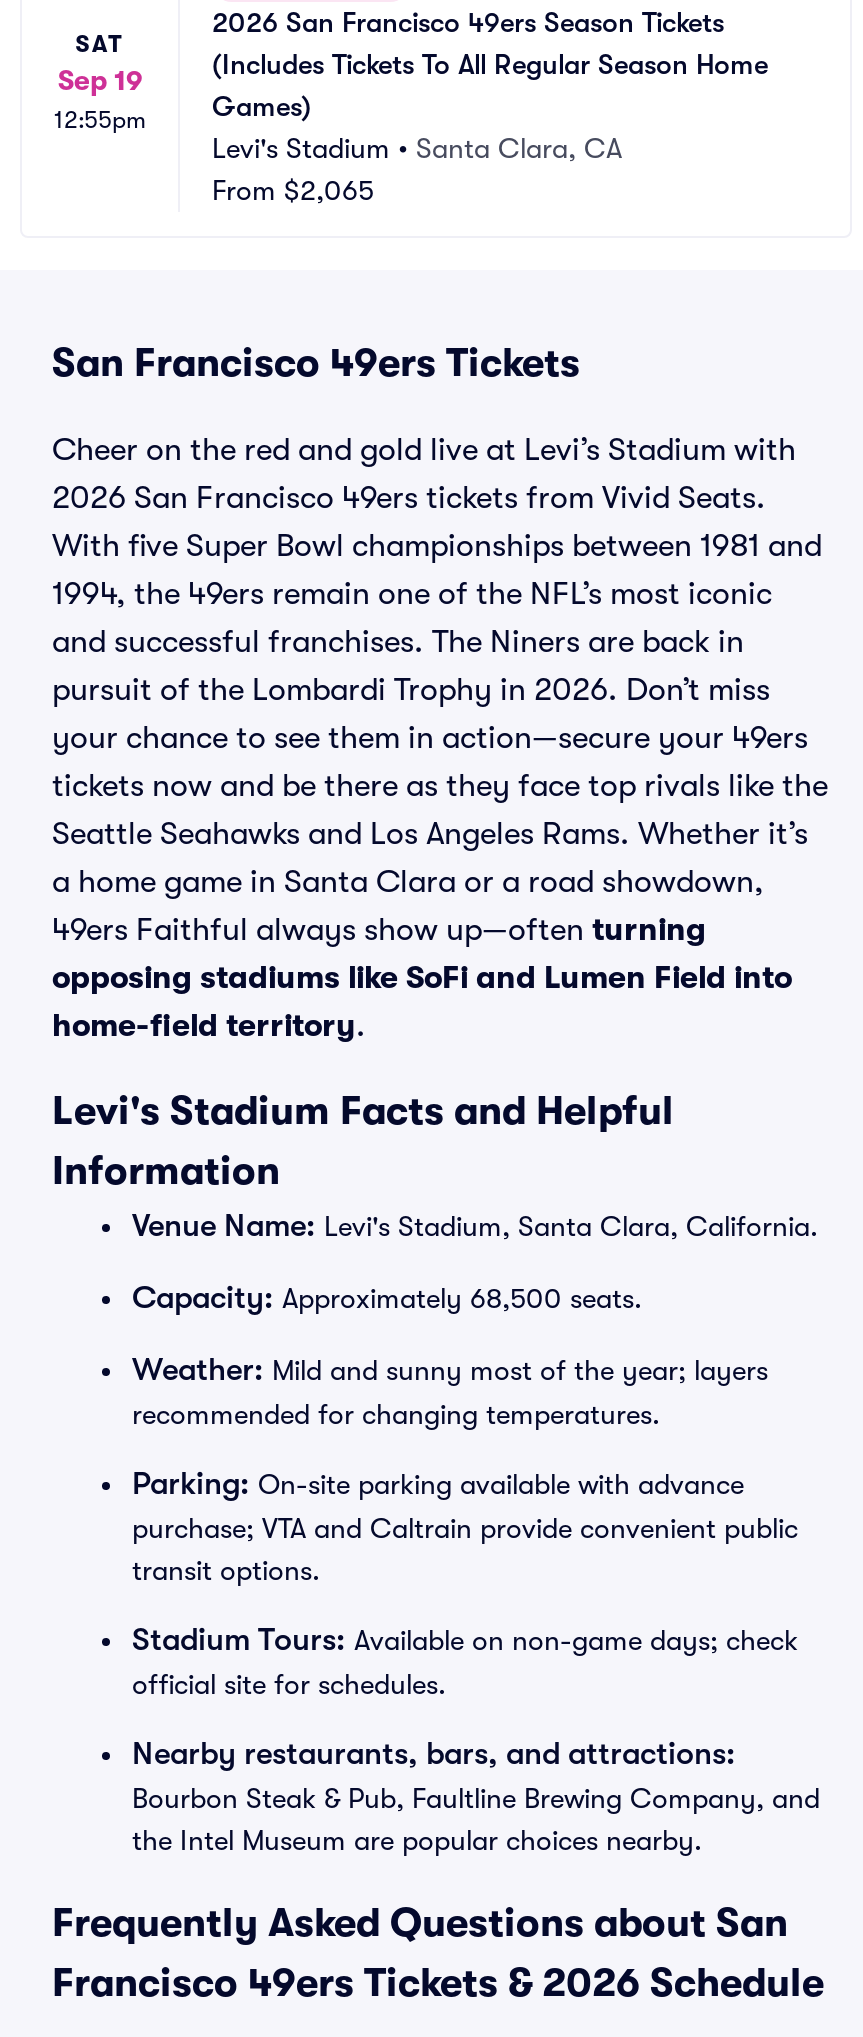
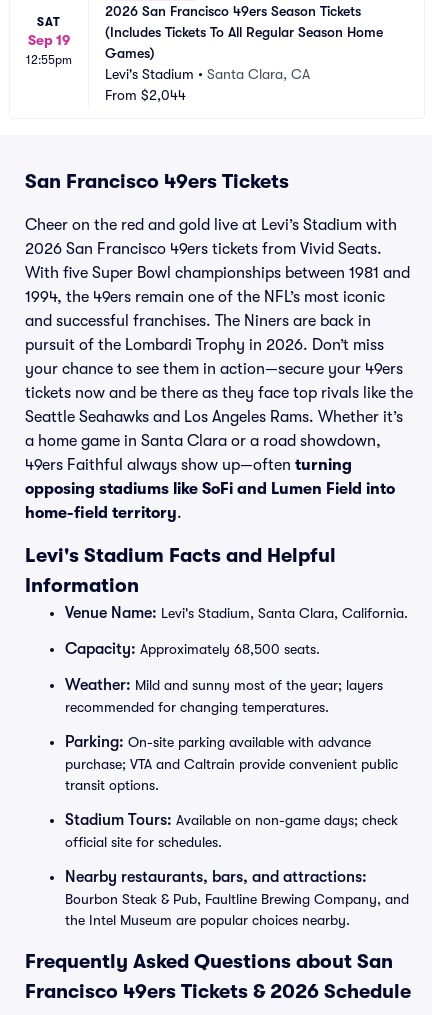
- From $2,065
+ From $2,044
